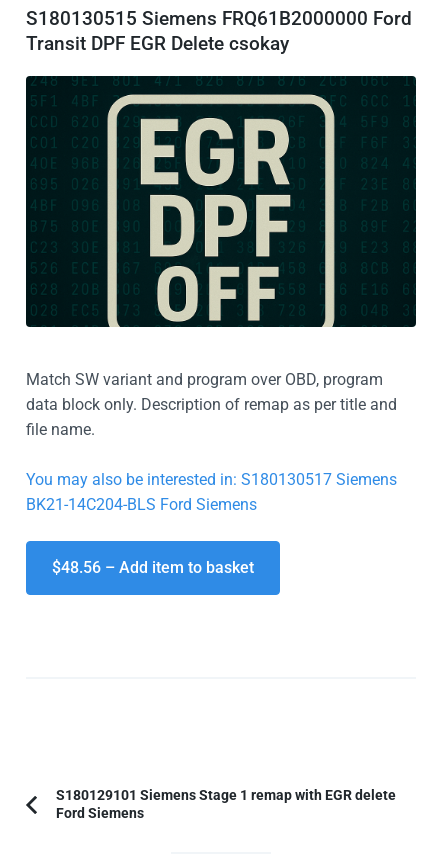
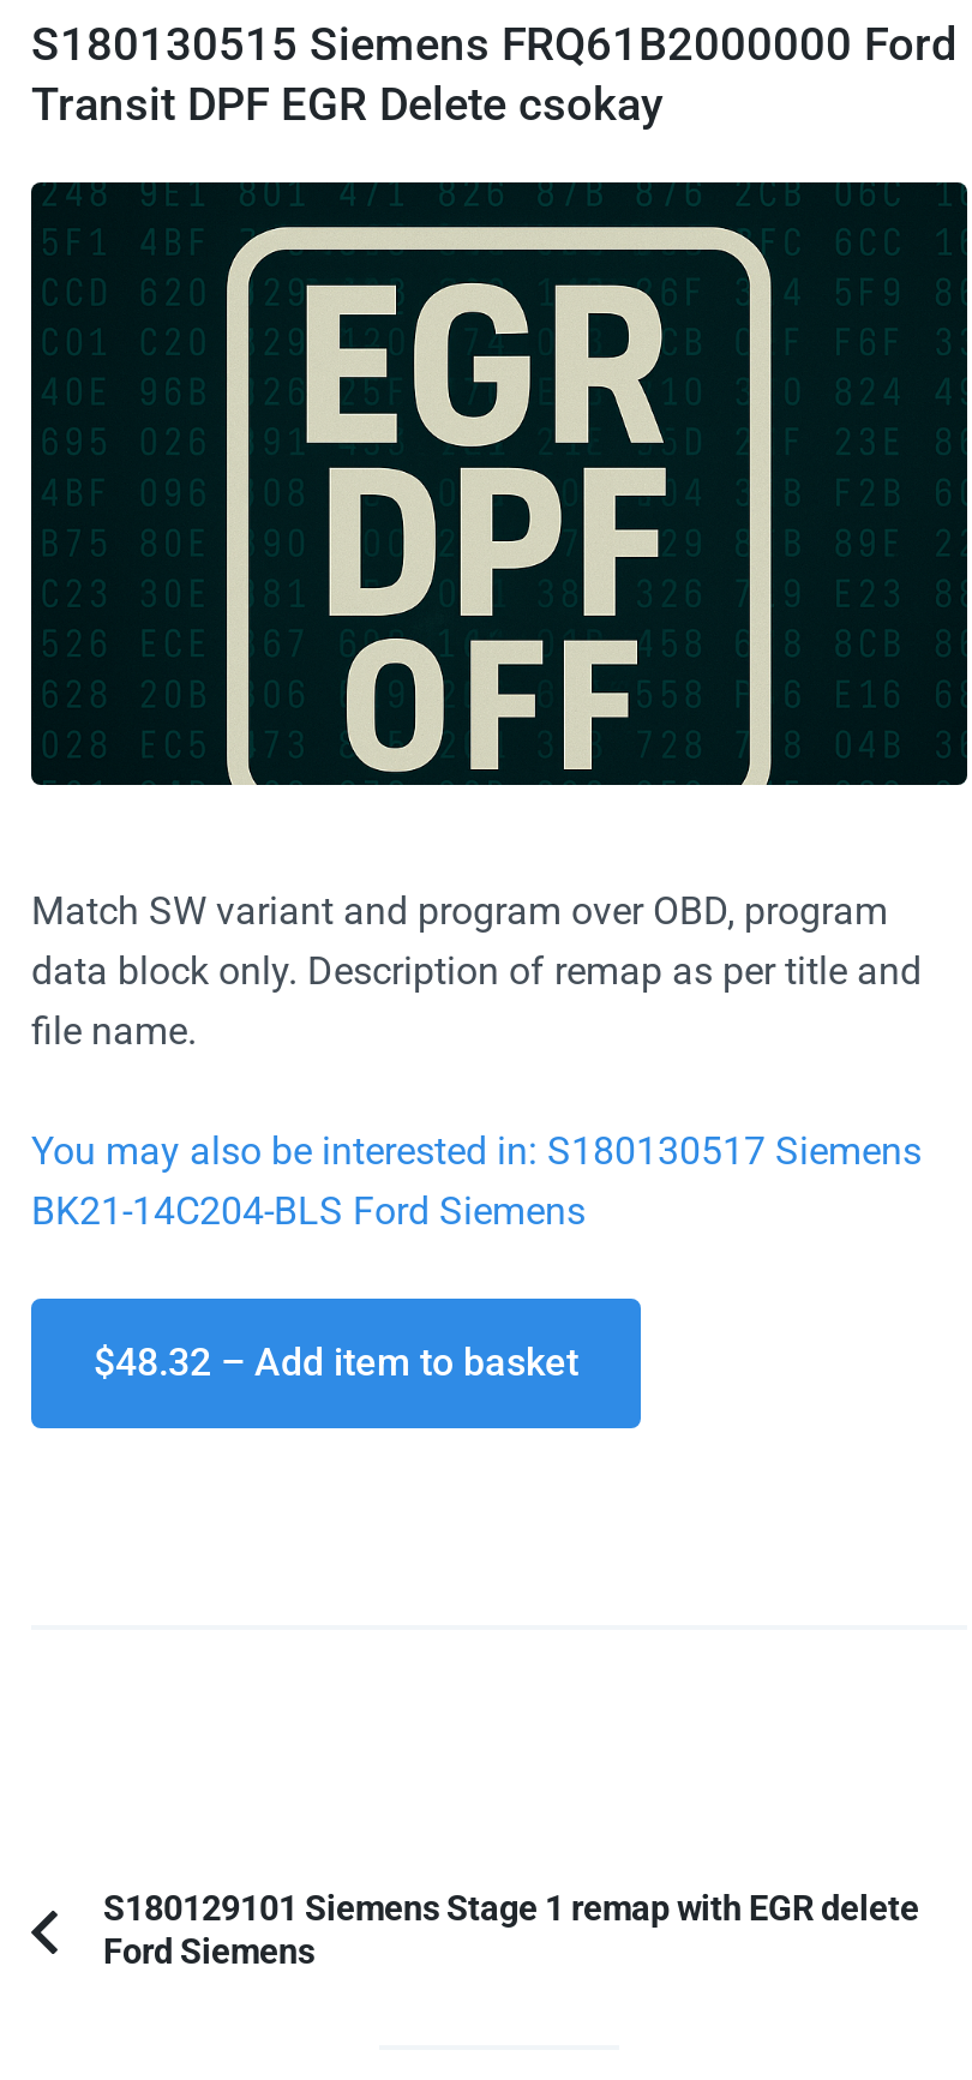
- $48.56 – Add item to basket
+ $48.32 – Add item to basket
